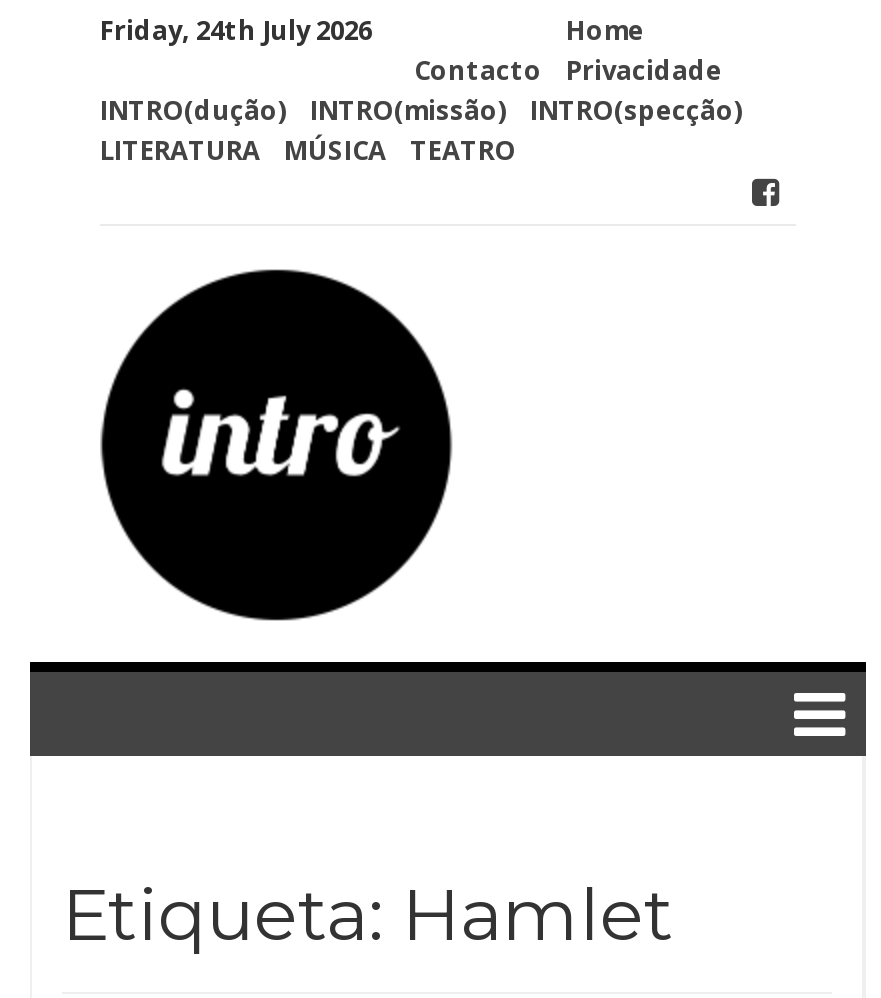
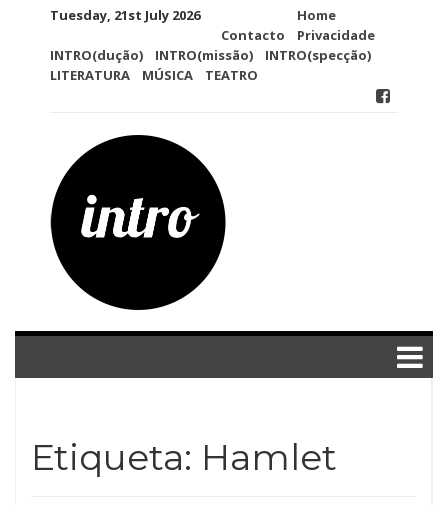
- Friday, 24th July 2026
+ Tuesday, 21st July 2026
